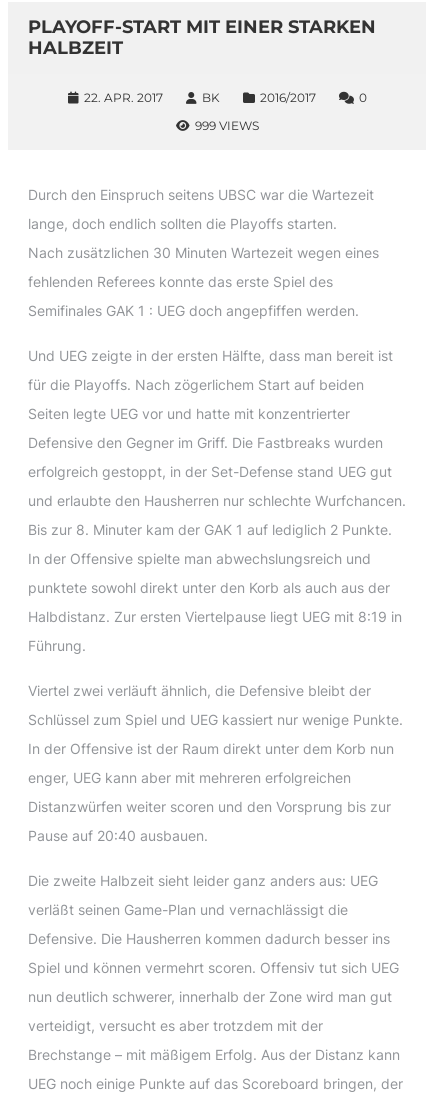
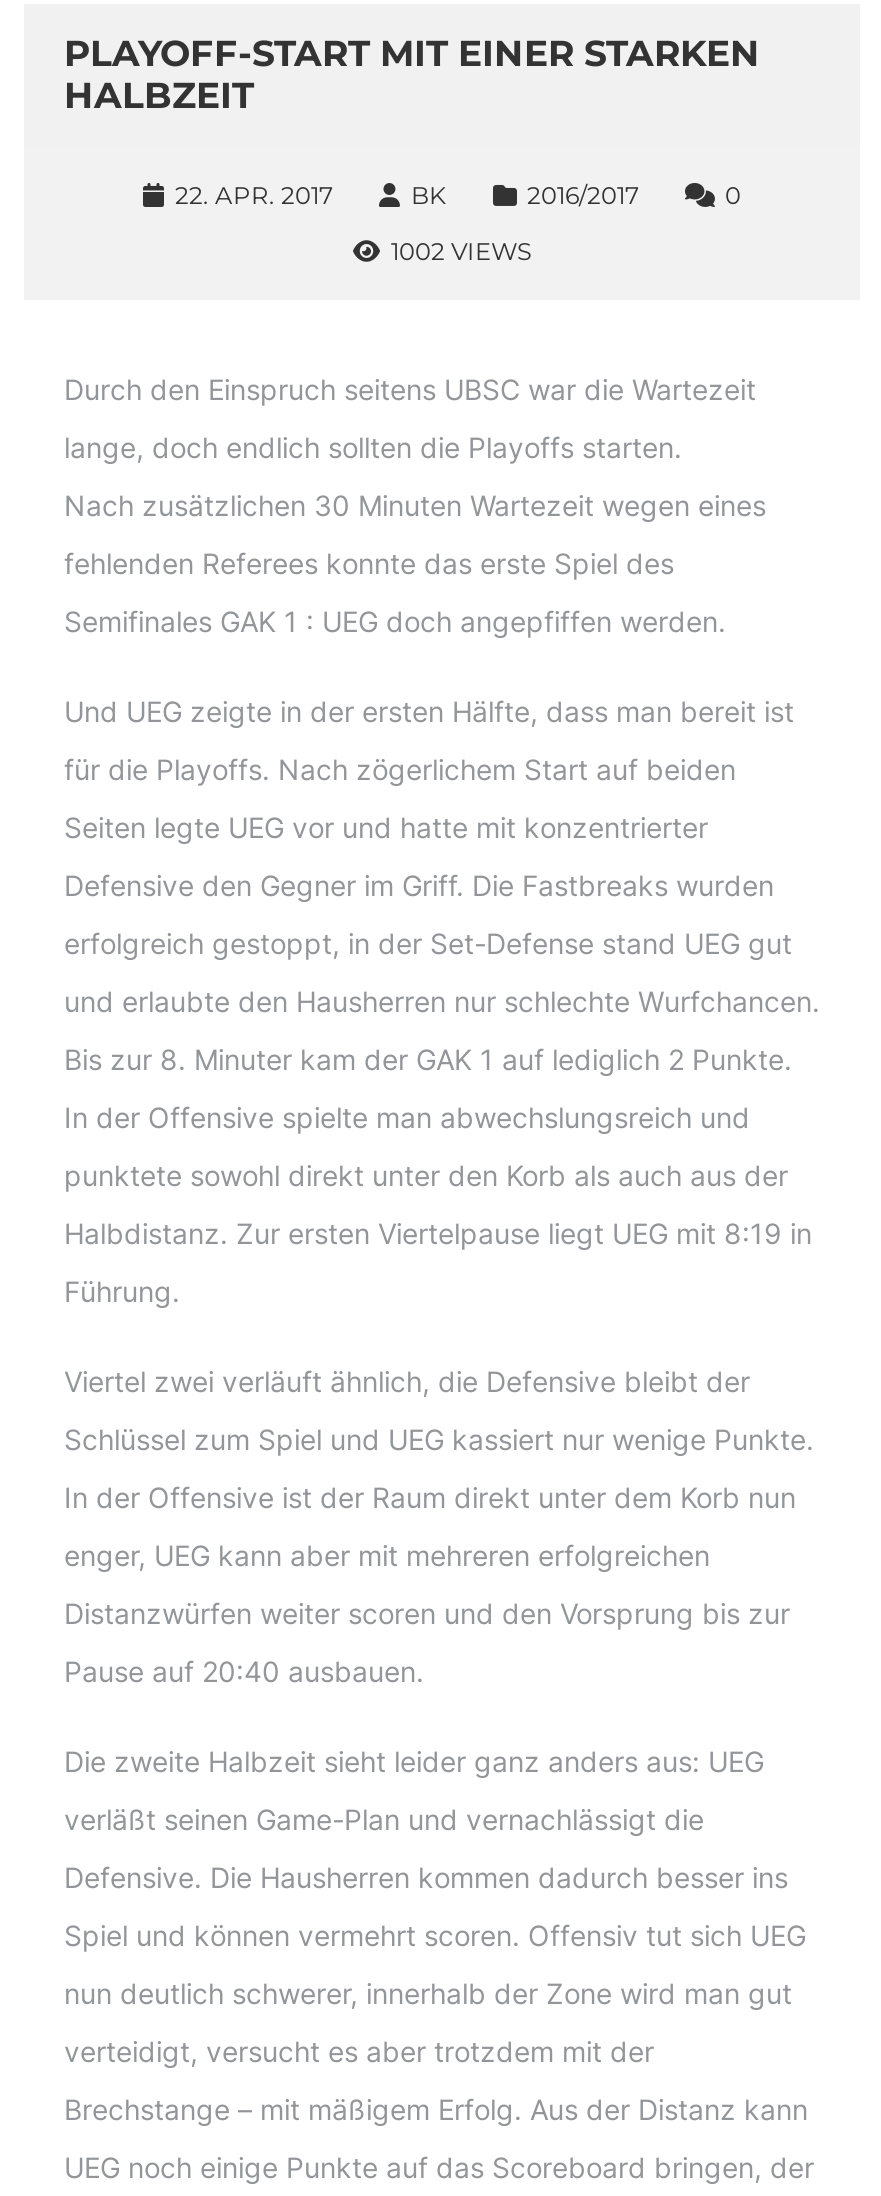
- 999 VIEWS
+ 1002 VIEWS
